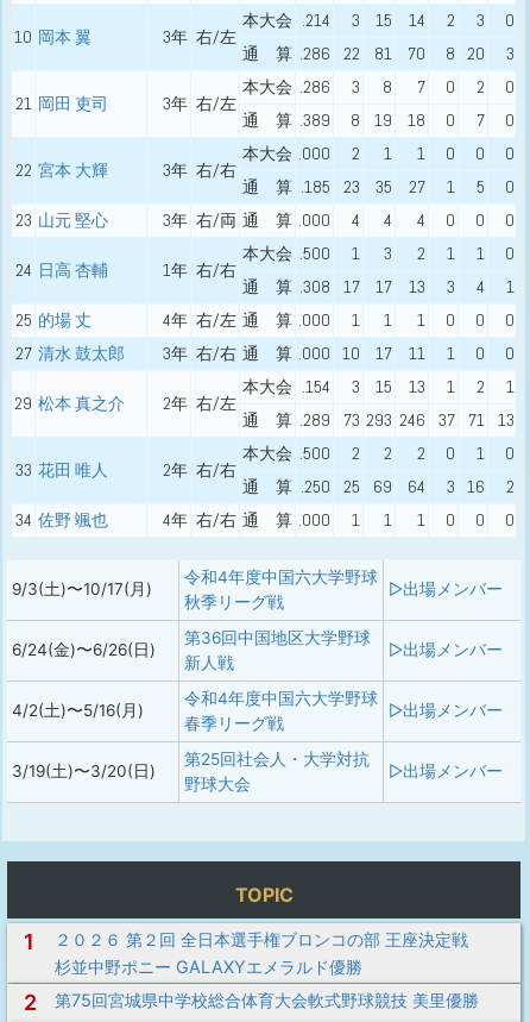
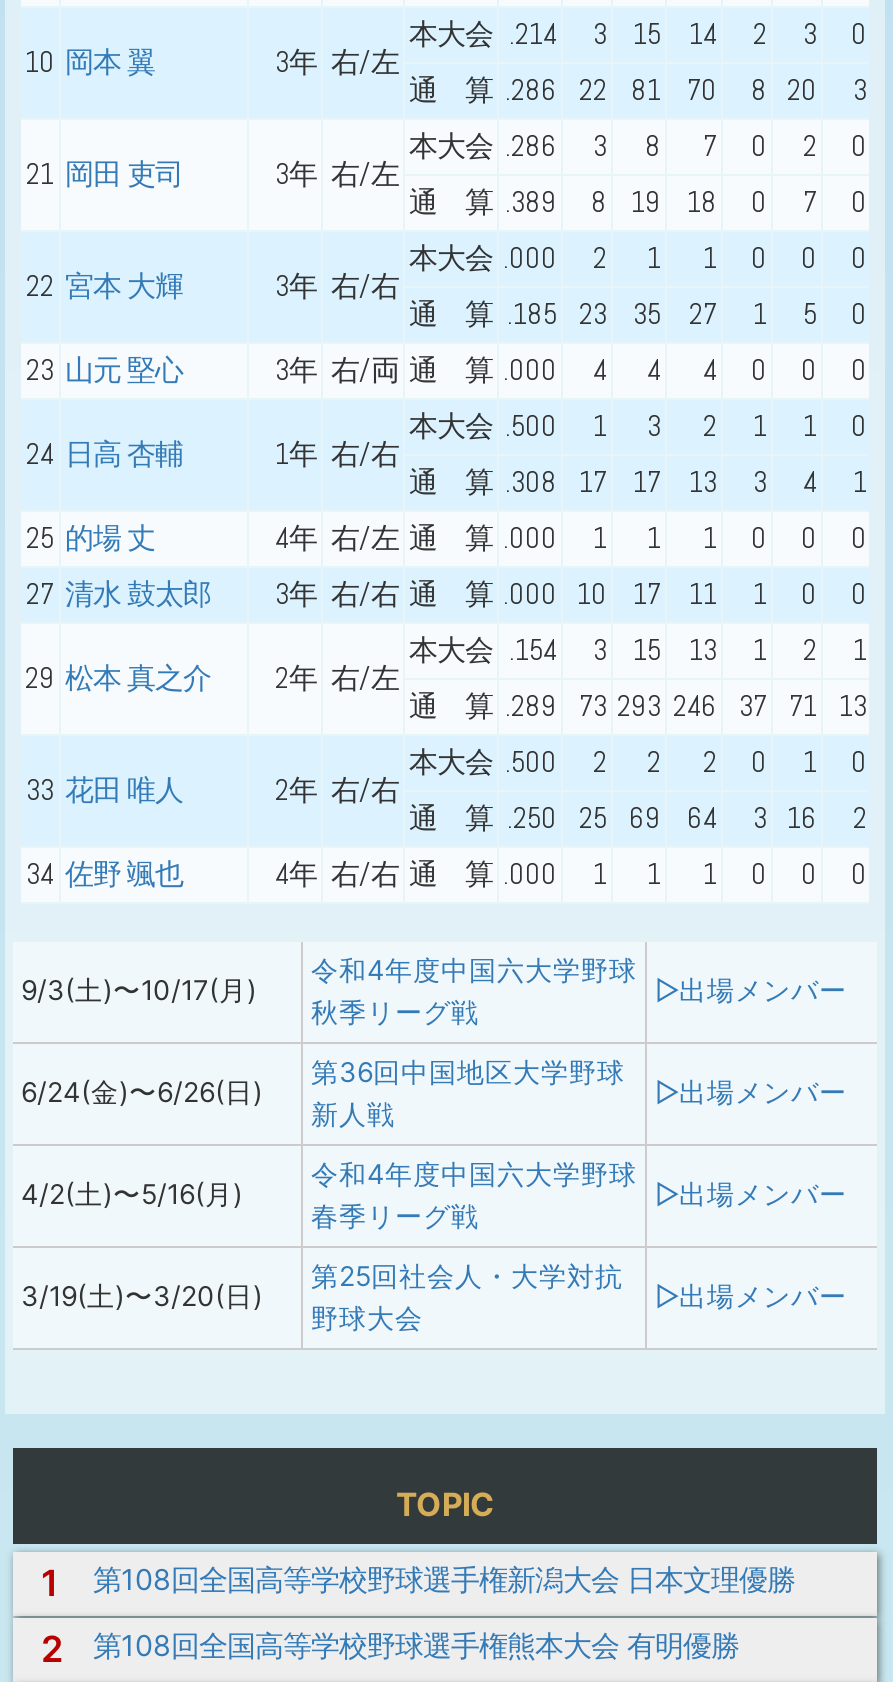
- ２０２６ 第２回 全日本選手権ブロンコの部 王座決定戦
- 杉並中野ポニー GALAXYエメラルド優勝
+ 第108回全国高等学校野球選手権新潟大会 日本文理優勝

- 第75回宮城県中学校総合体育大会軟式野球競技 美里優勝
+ 第108回全国高等学校野球選手権熊本大会 有明優勝
